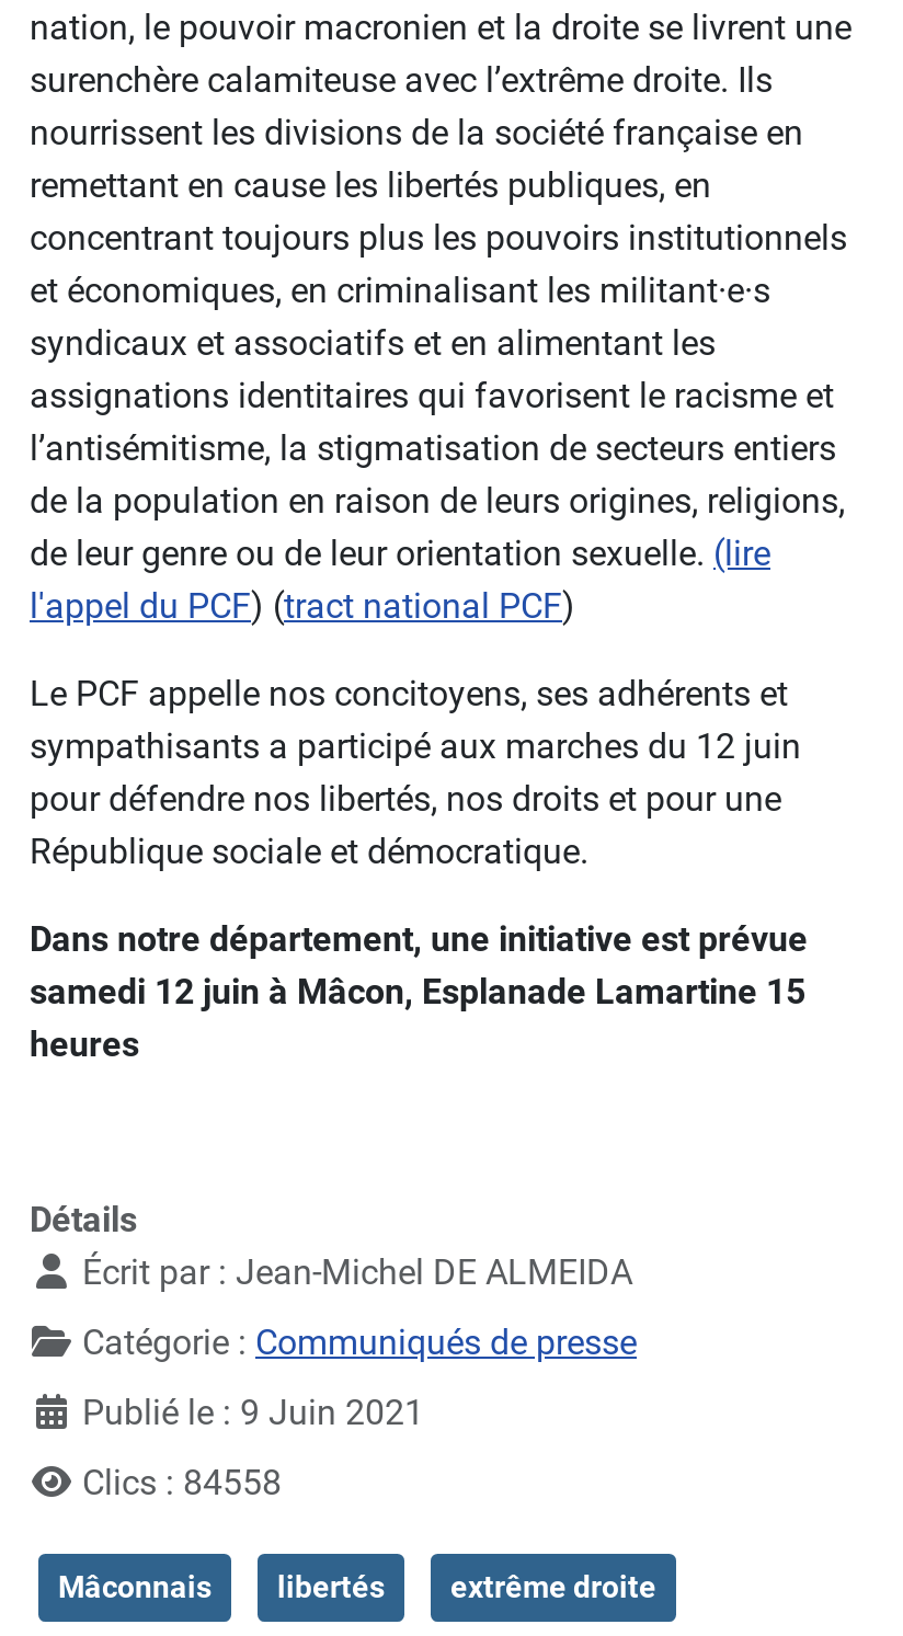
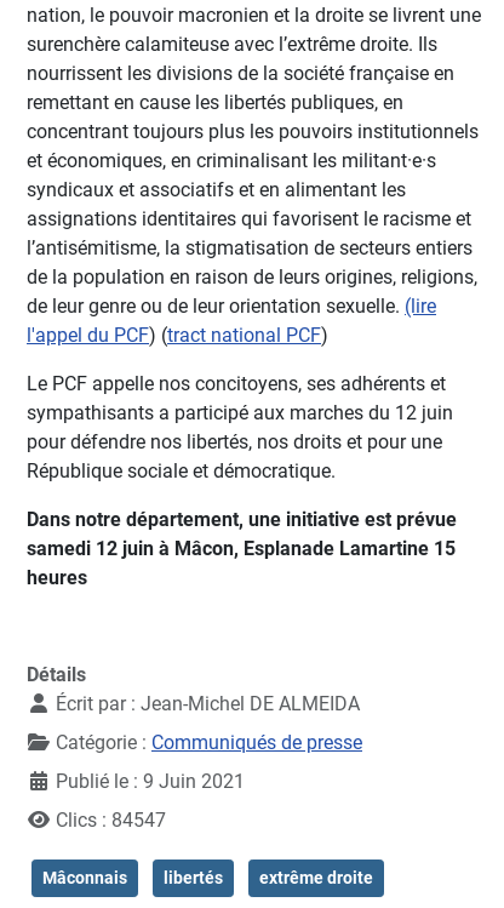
- Clics : 84558
+ Clics : 84547
